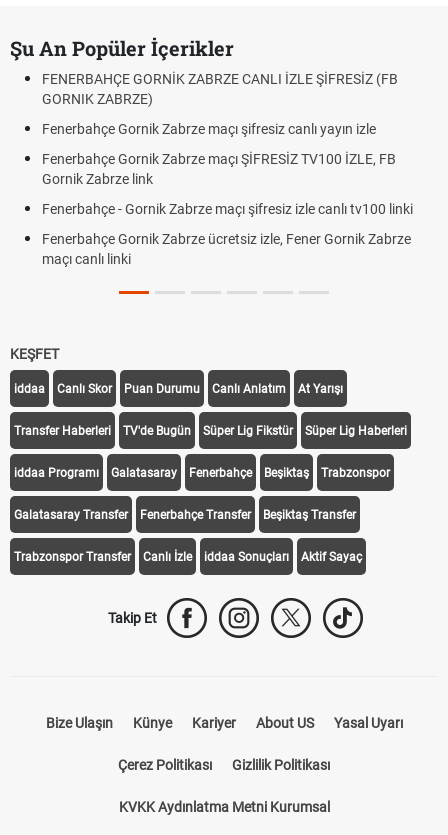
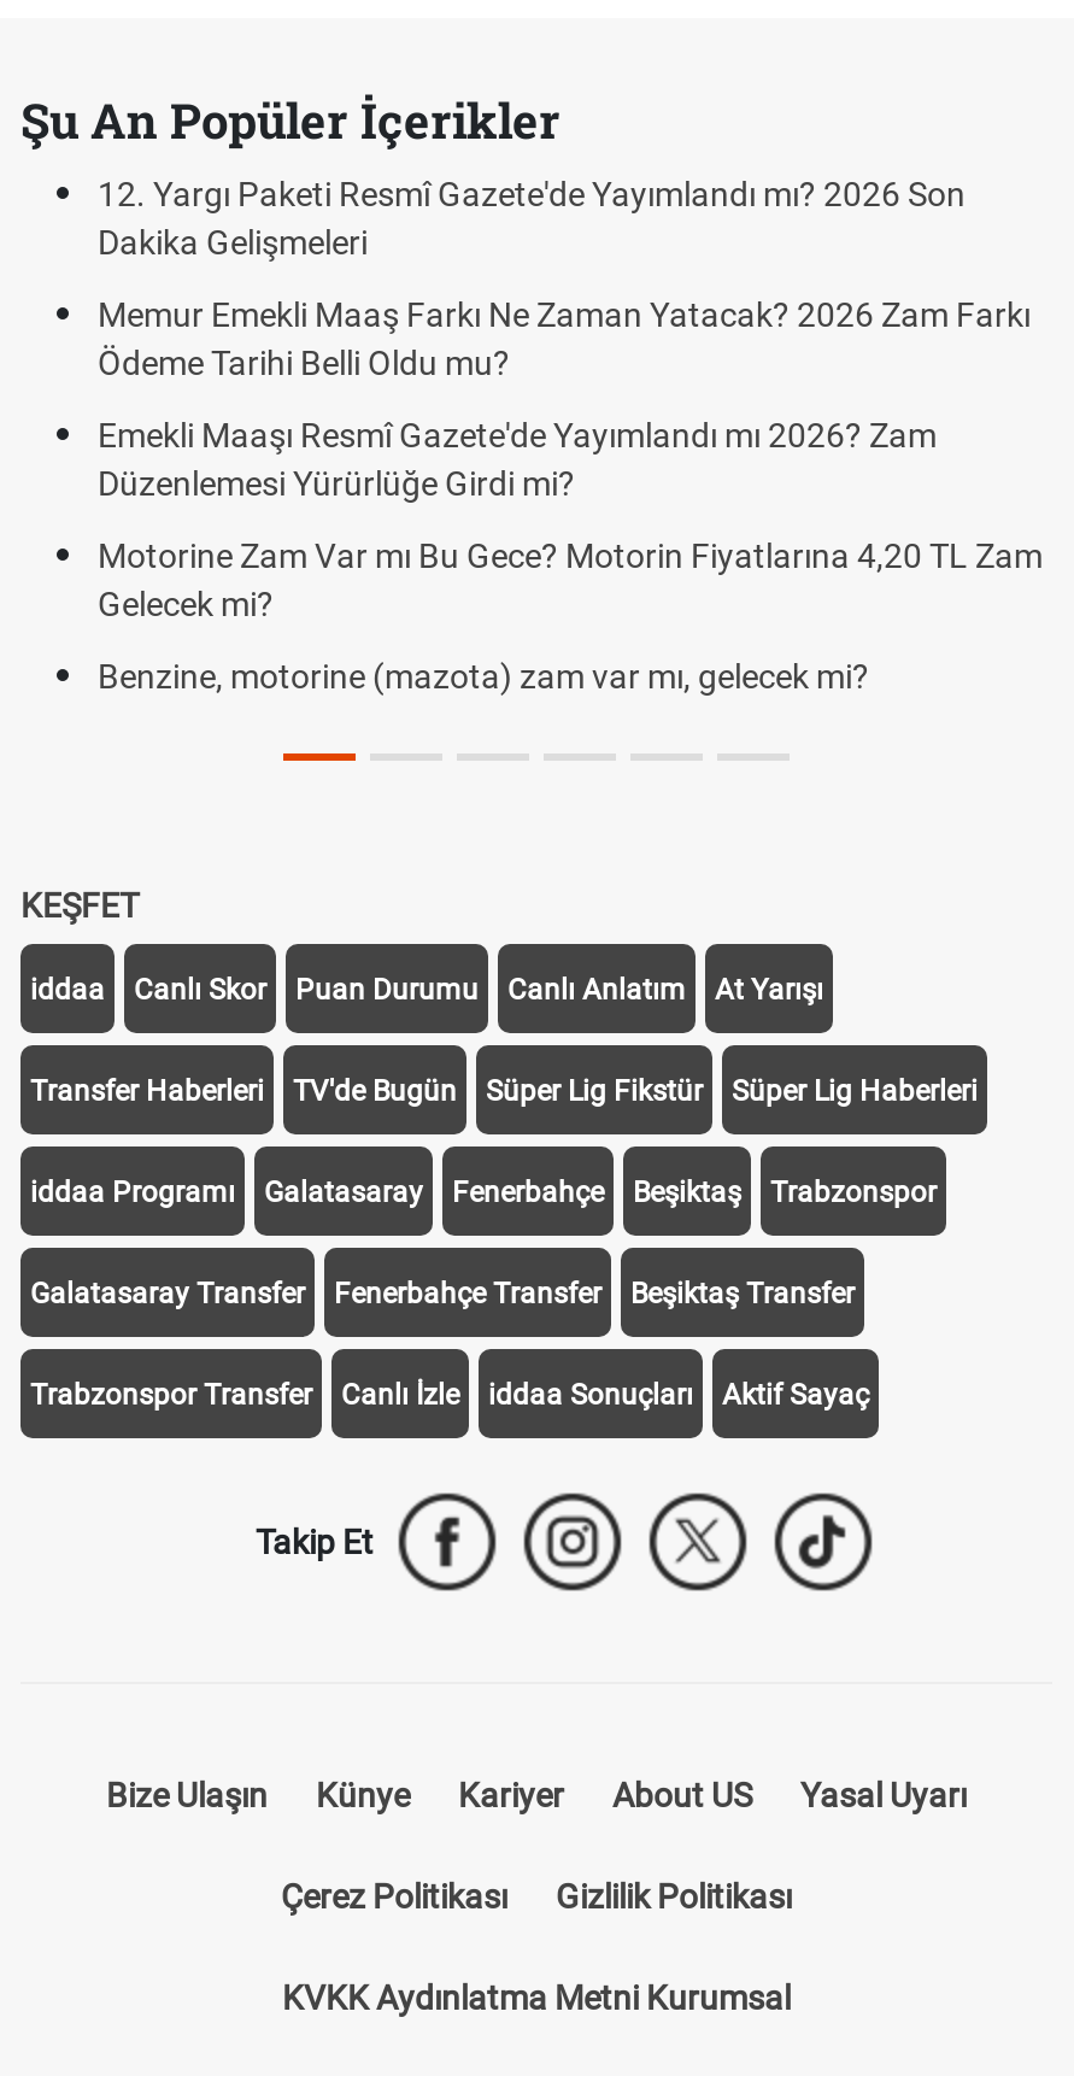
- FENERBAHÇE GORNİK ZABRZE CANLI İZLE ŞİFRESİZ (FB
- GORNIK ZABRZE)
+ 12. Yargı Paketi Resmî Gazete'de Yayımlandı mı? 2026 Son
+ Dakika Gelişmeleri

- Fenerbahçe Gornik Zabrze maçı şifresiz canlı yayın izle
+ Memur Emekli Maaş Farkı Ne Zaman Yatacak? 2026 Zam Farkı
+ Ödeme Tarihi Belli Oldu mu?

- Fenerbahçe Gornik Zabrze maçı ŞİFRESİZ TV100 İZLE, FB
- Gornik Zabrze link
+ Emekli Maaşı Resmî Gazete'de Yayımlandı mı 2026? Zam
+ Düzenlemesi Yürürlüğe Girdi mi?

- Fenerbahçe - Gornik Zabrze maçı şifresiz izle canlı tv100 linki
+ Motorine Zam Var mı Bu Gece? Motorin Fiyatlarına 4,20 TL Zam
+ Gelecek mi?

- Fenerbahçe Gornik Zabrze ücretsiz izle, Fener Gornik Zabrze
- maçı canlı linki
+ Benzine, motorine (mazota) zam var mı, gelecek mi?
